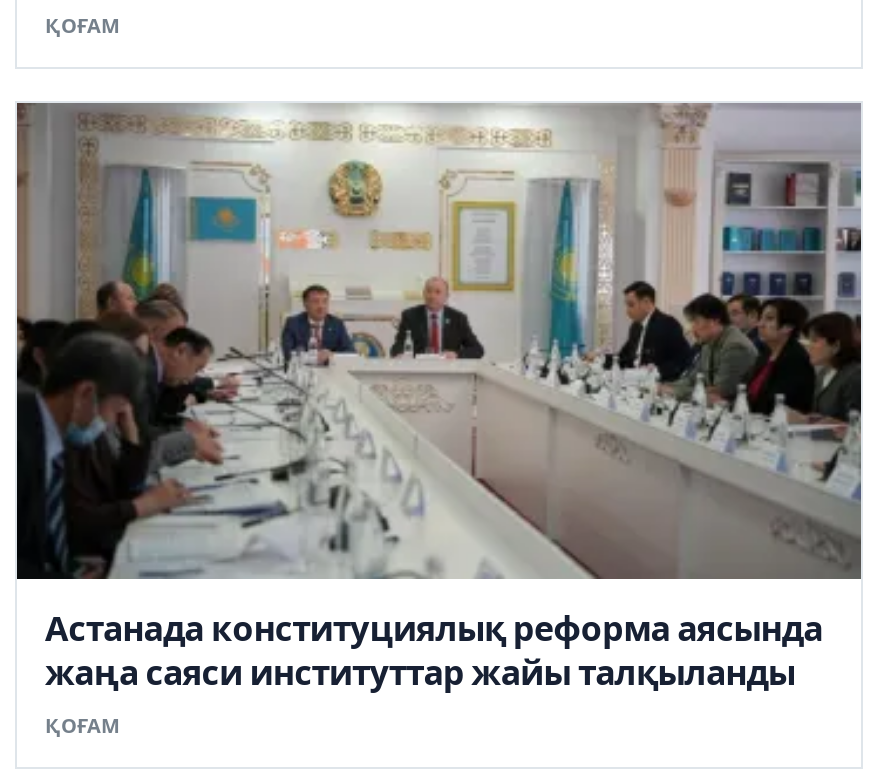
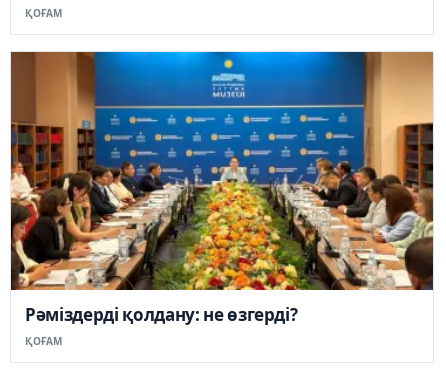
- [image]
- Астанада конституциялық реформа аясында
- жаңа саяси институттар жайы талқыланды
+ [image]
+ Рәміздерді қолдану: не өзгерді?
